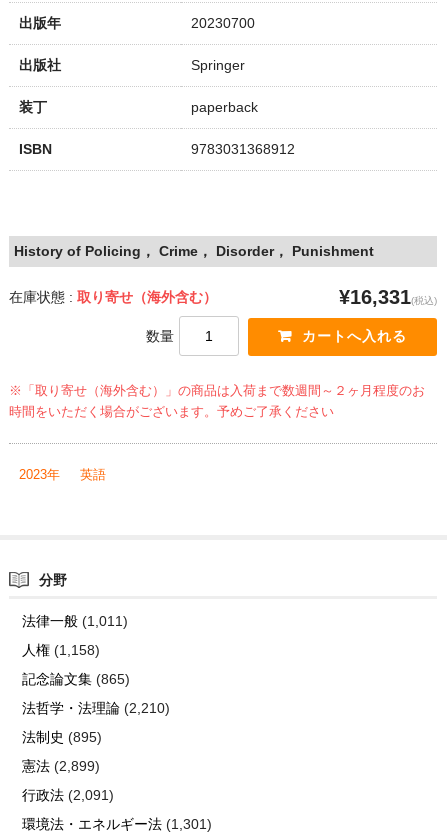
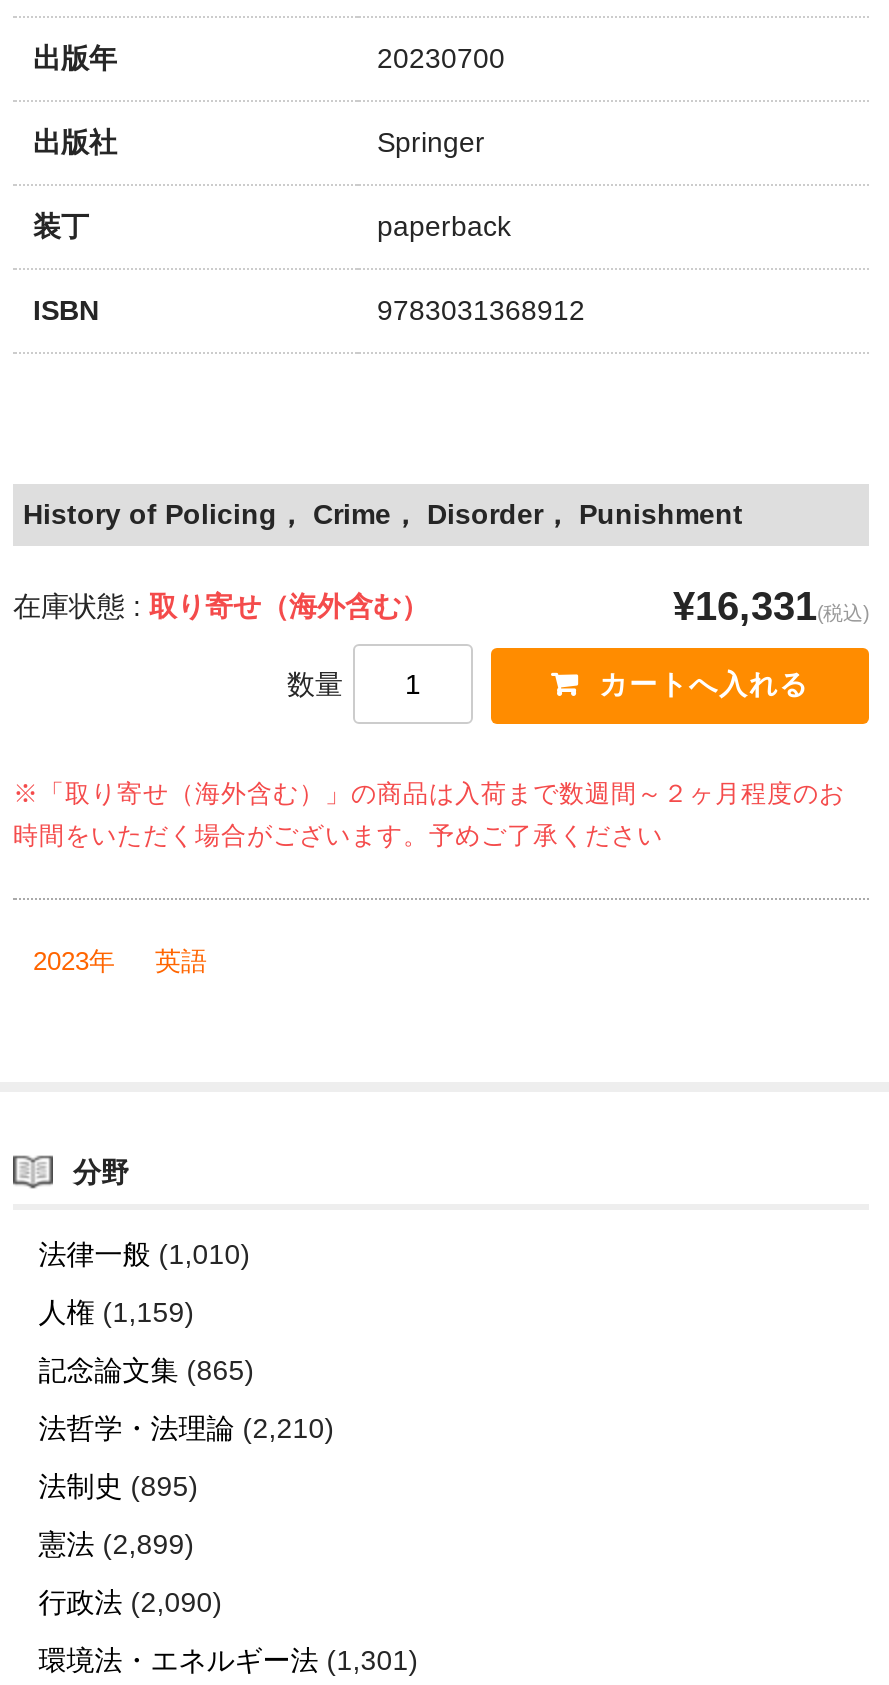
- 法律一般(1,011)
+ 法律一般(1,010)

- 人権(1,158)
+ 人権(1,159)

- 行政法(2,091)
+ 行政法(2,090)
